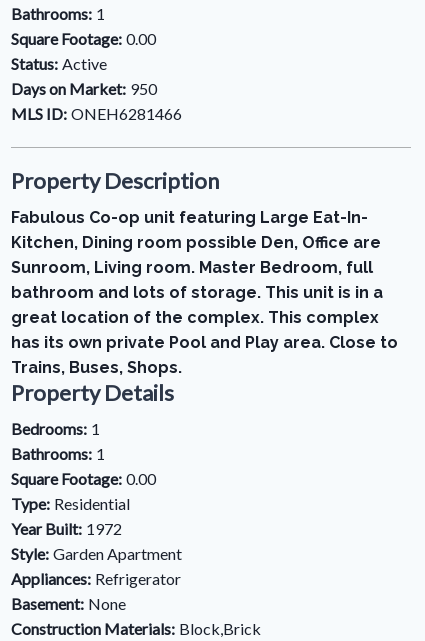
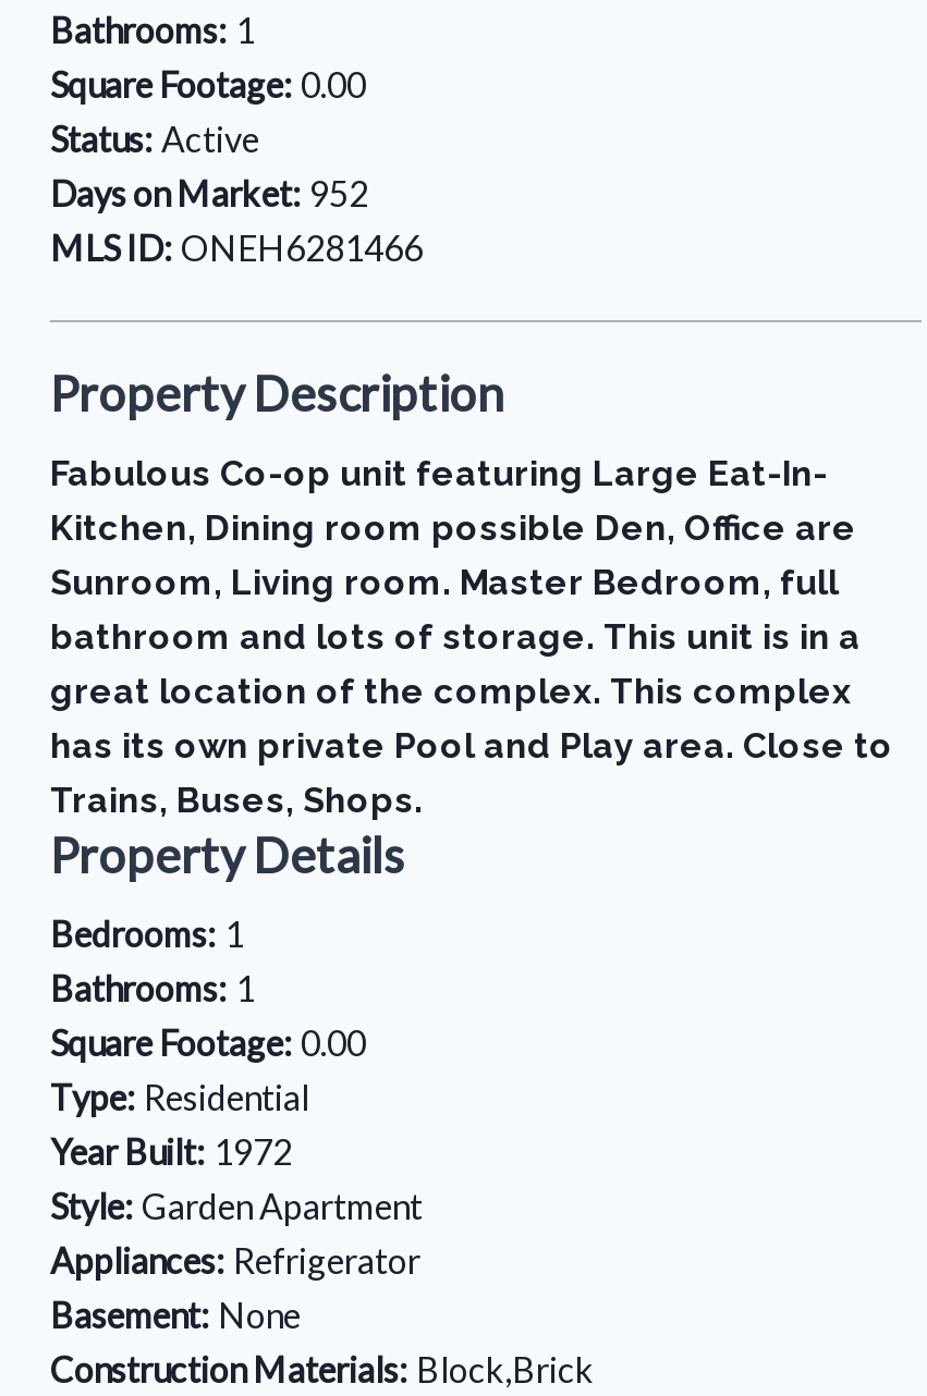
- Days on Market: 950
+ Days on Market: 952
